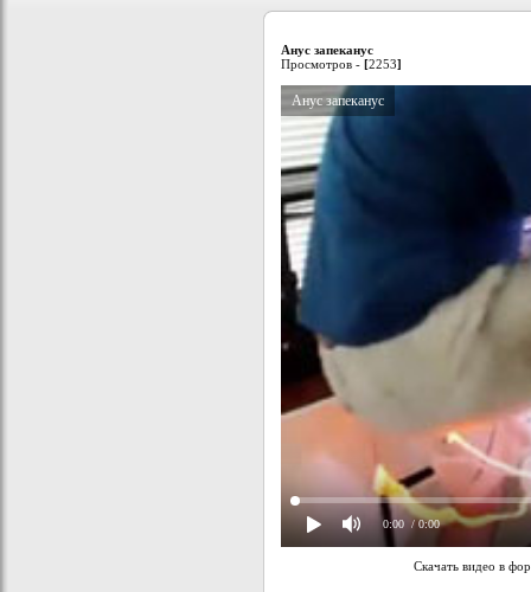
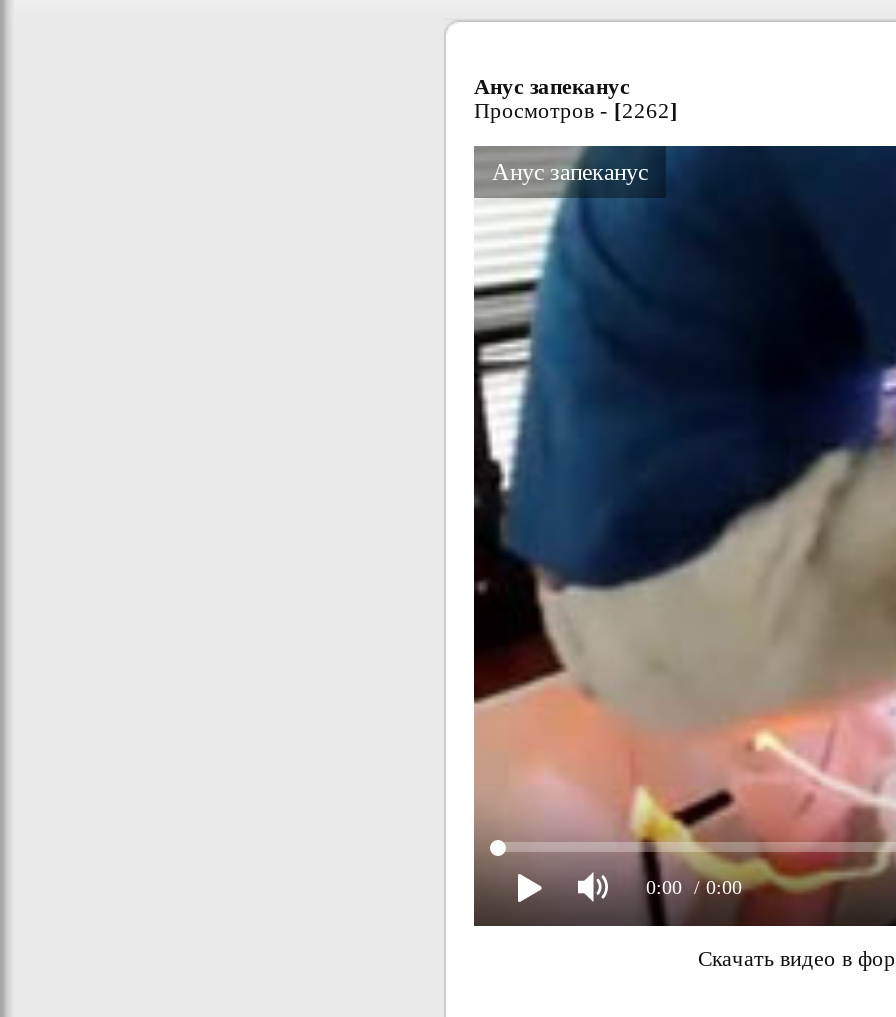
- Просмотров -[2253]
+ Просмотров -[2262]
